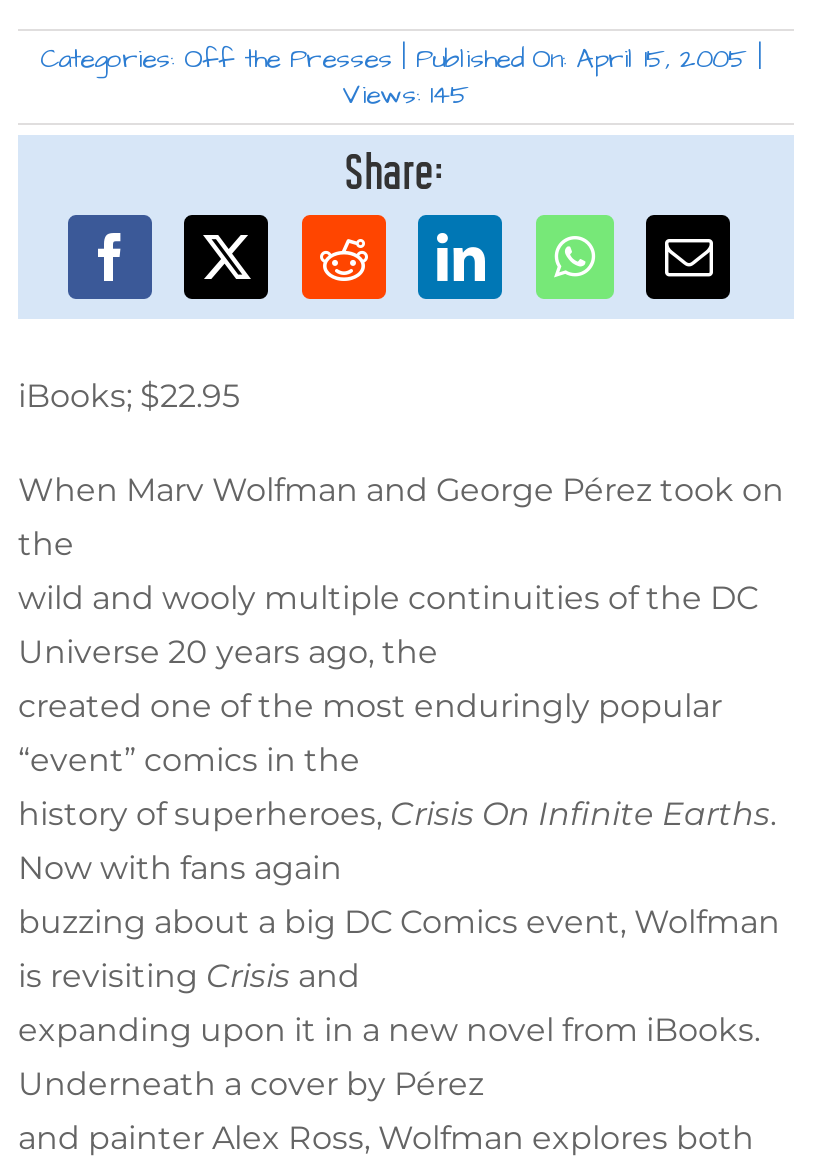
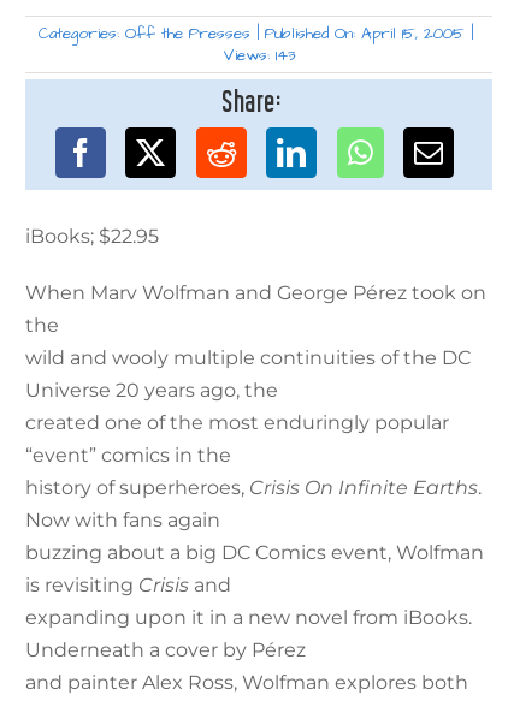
- Views: 145
+ Views: 143
